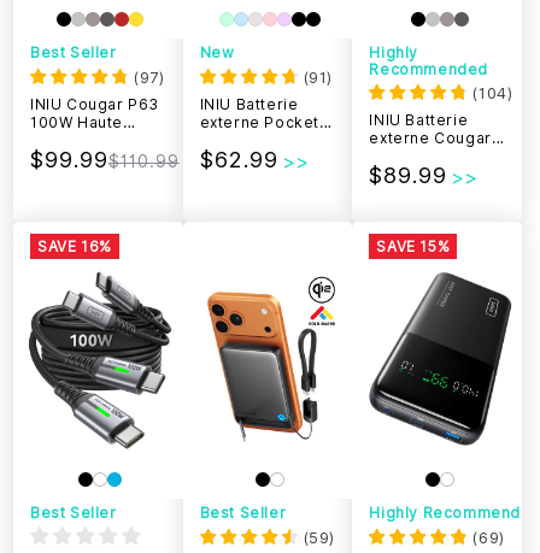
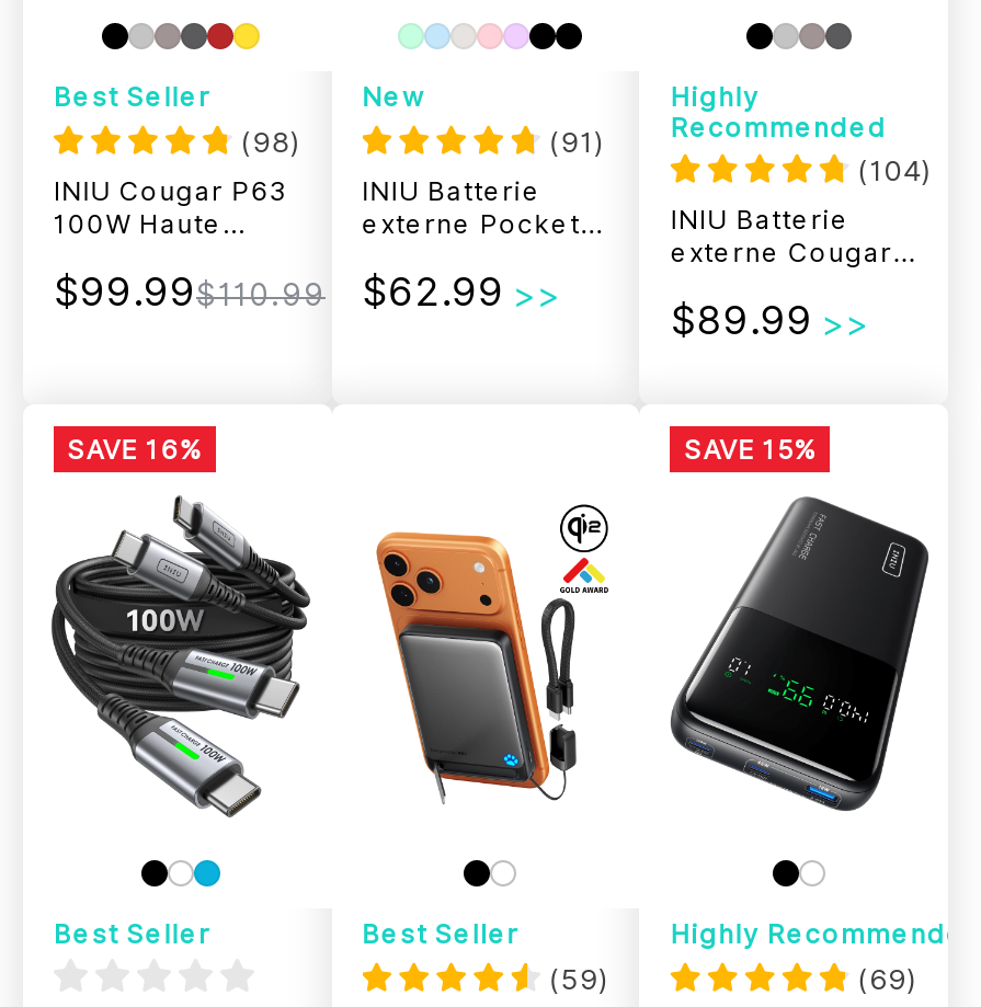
- (97)
+ (98)
